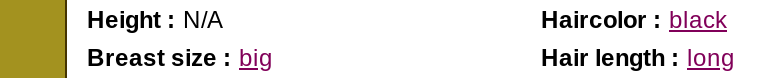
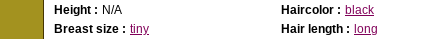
- Breast size : big
+ Breast size : tiny
